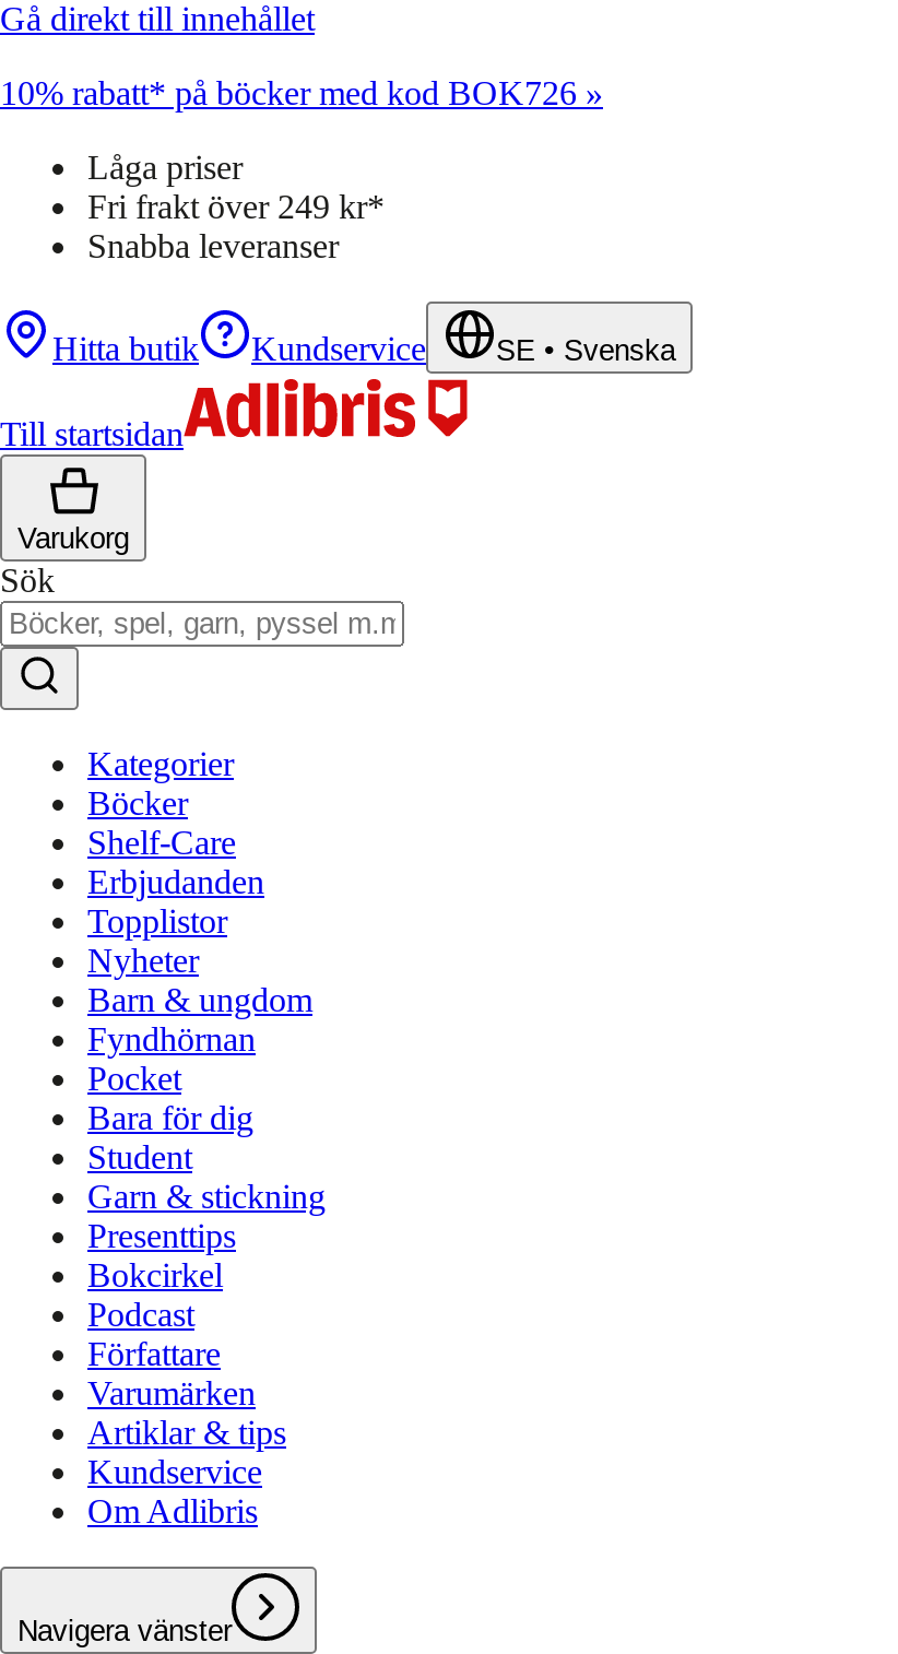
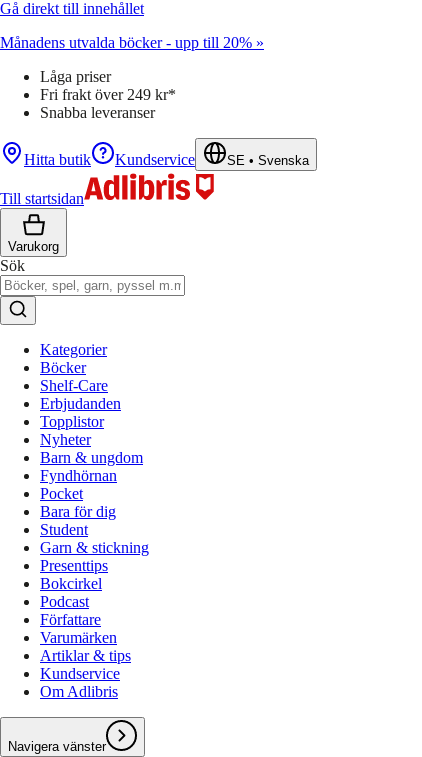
- 10% rabatt* på böcker med kod BOK726 »
+ Månadens utvalda böcker - upp till 20% »
